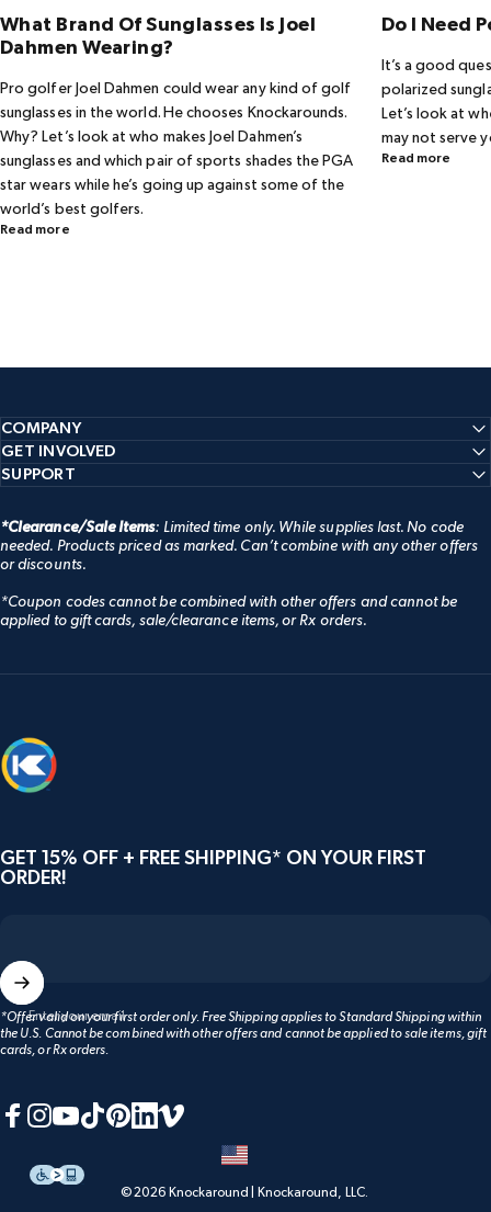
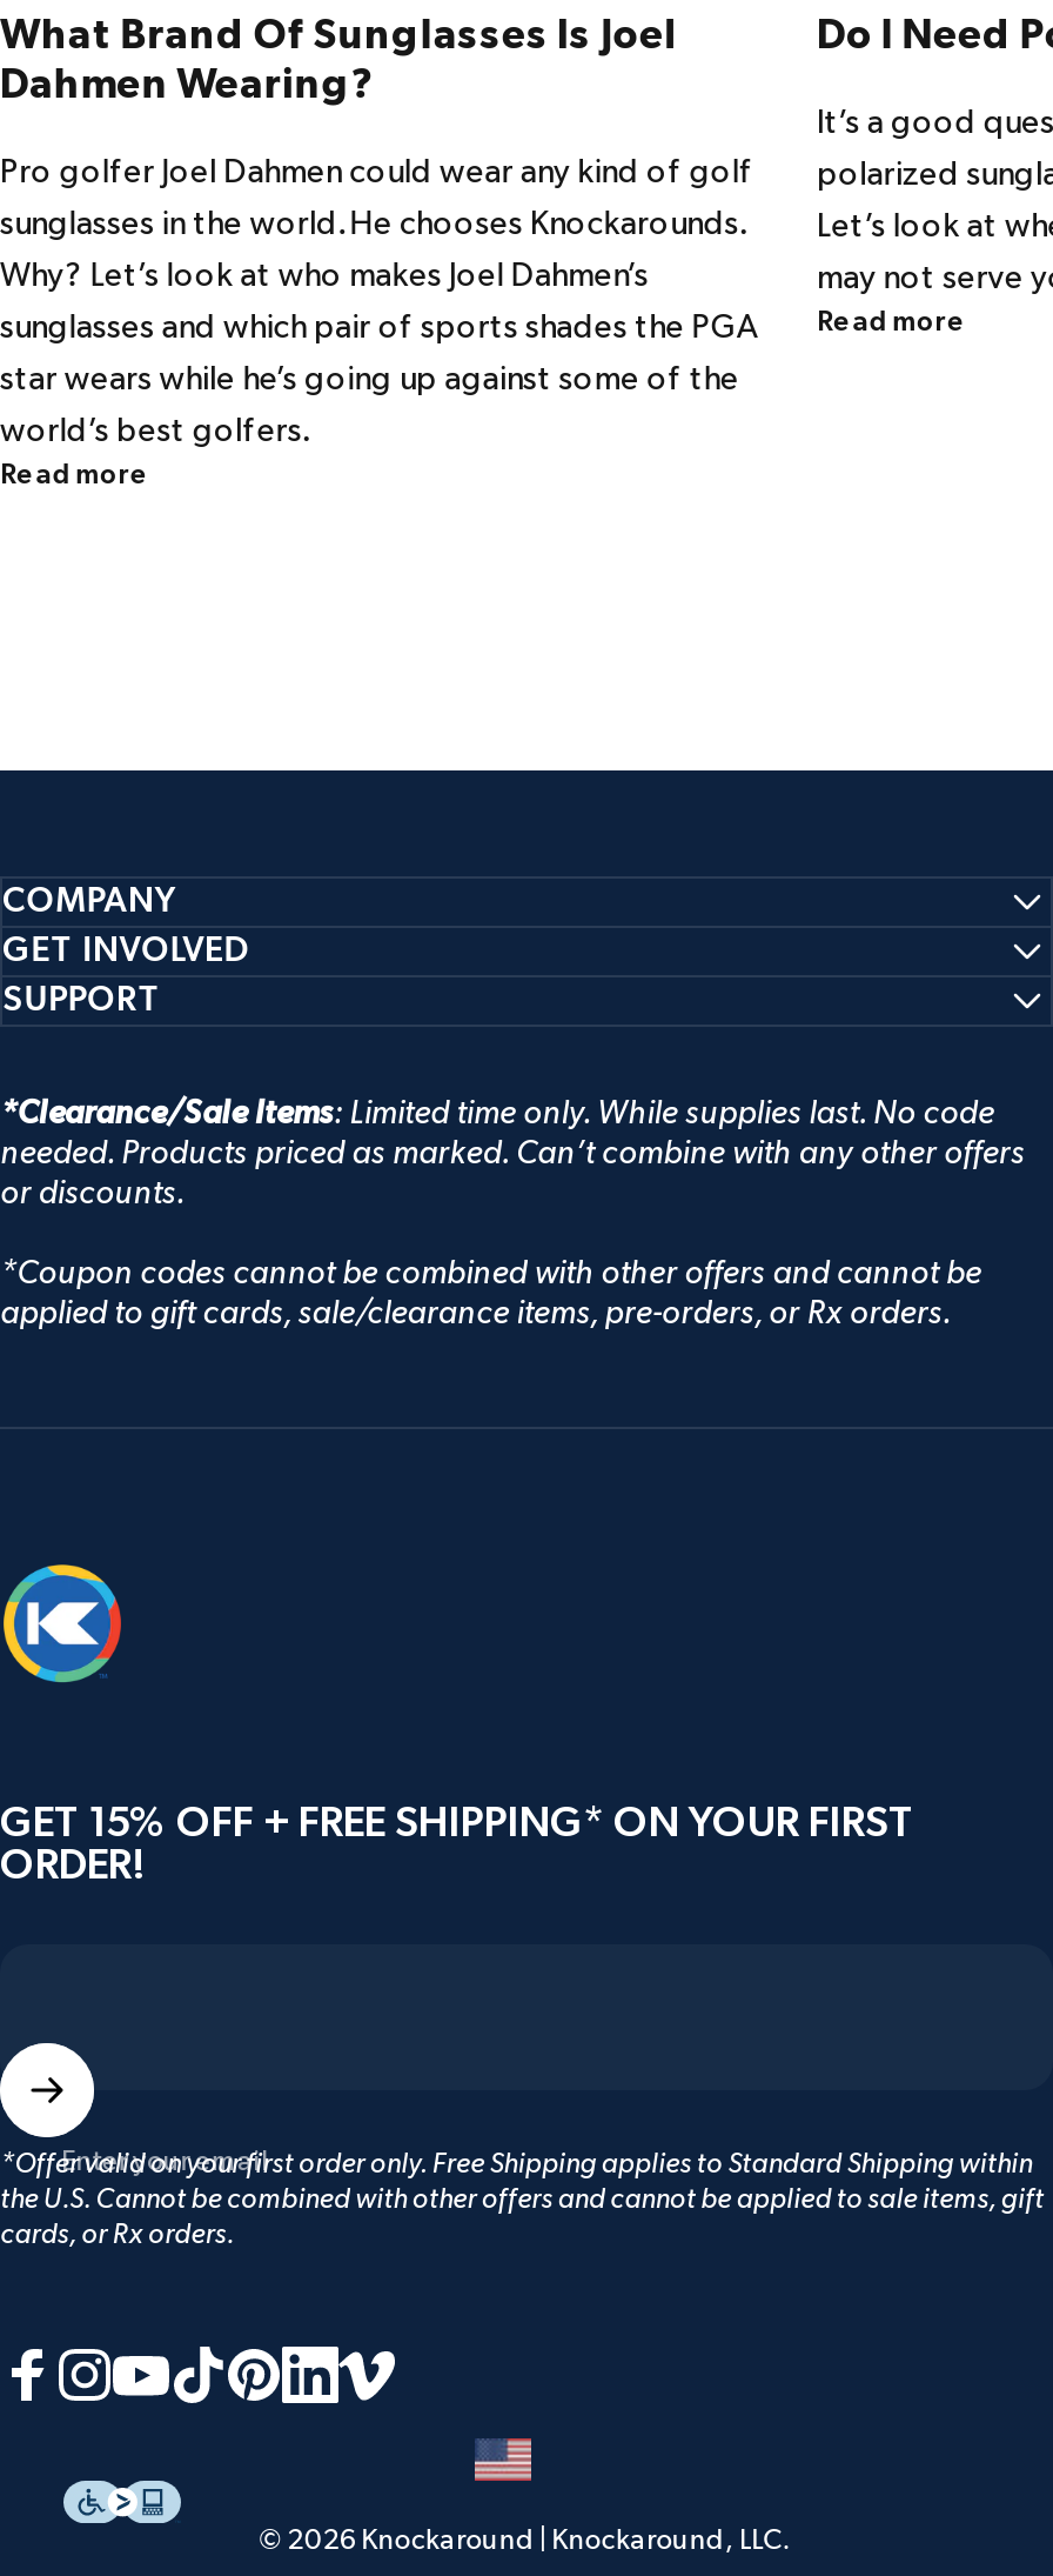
- applied to gift cards, sale/clearance items, or Rx orders.
+ applied to gift cards, sale/clearance items, pre-orders, or Rx orders.
